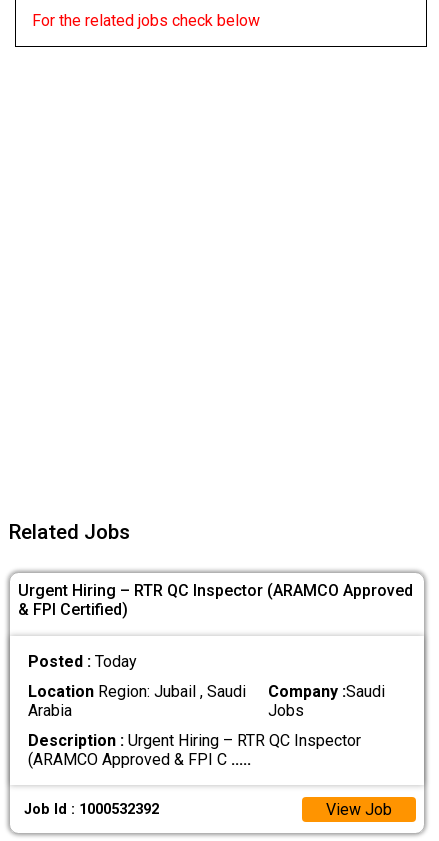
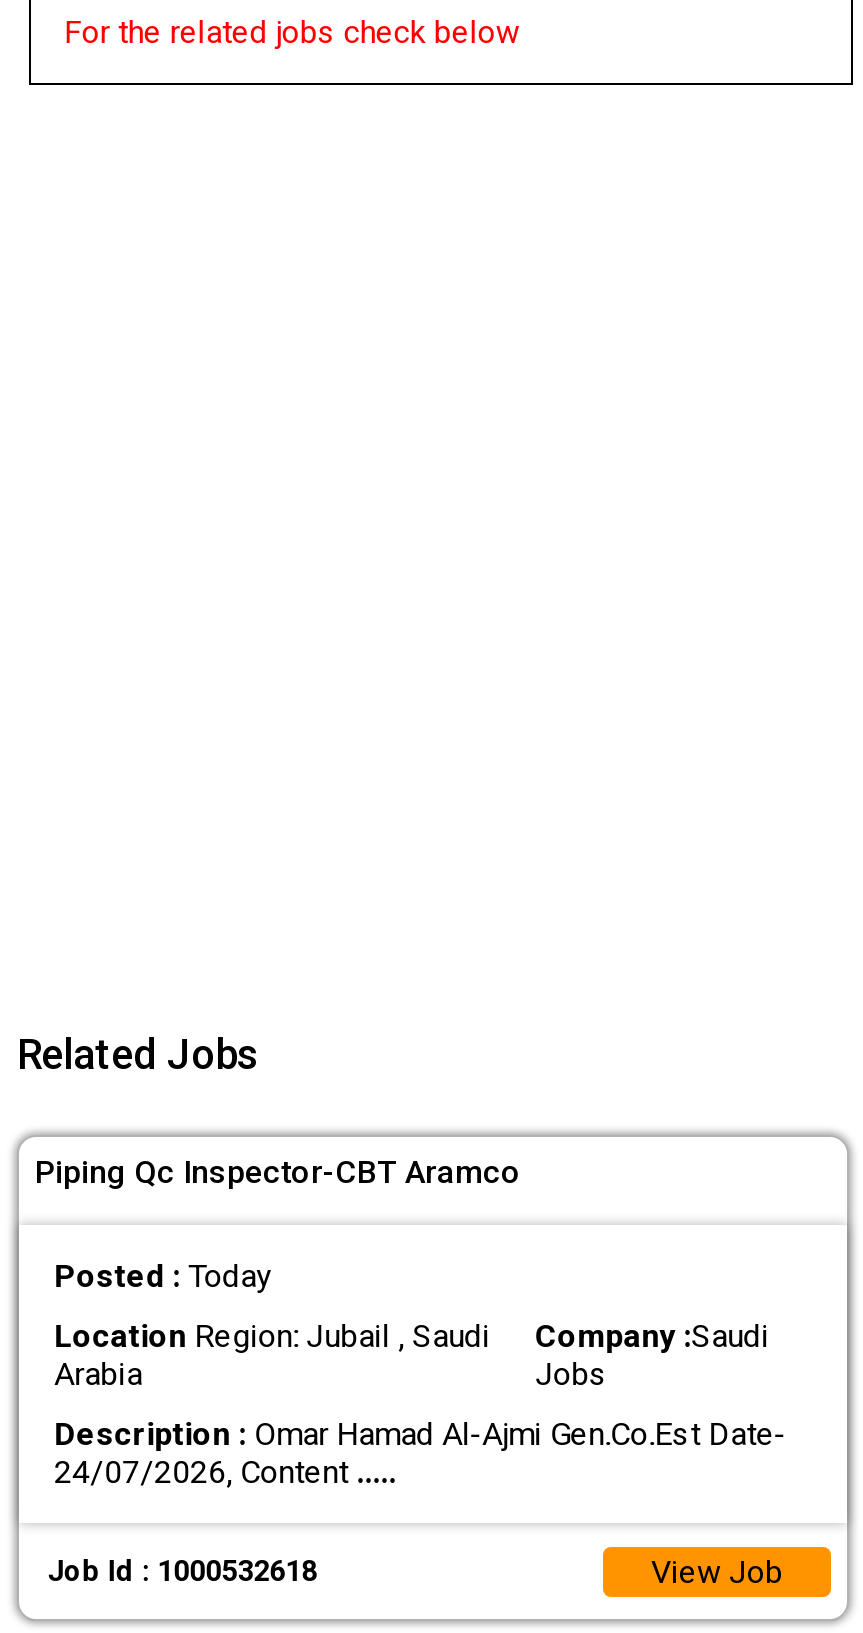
- Urgent Hiring – RTR QC Inspector (ARAMCO Approved
- & FPI Certified)
+ Piping Qc Inspector-CBT Aramco

- Description : Urgent Hiring – RTR QC Inspector
- (ARAMCO Approved & FPI C.....
+ Description : Omar Hamad Al-Ajmi Gen.Co.Est Date-
+ 24/07/2026, Content.....

- Job Id : 1000532392
+ Job Id : 1000532618
